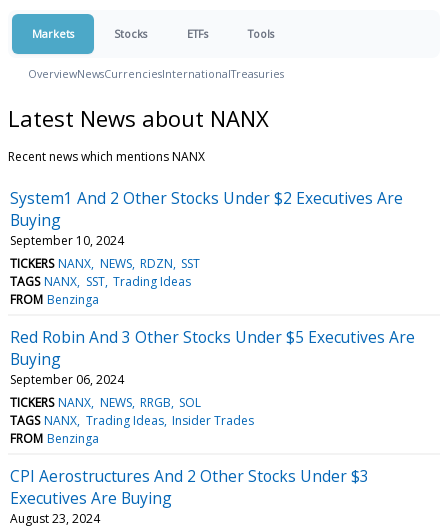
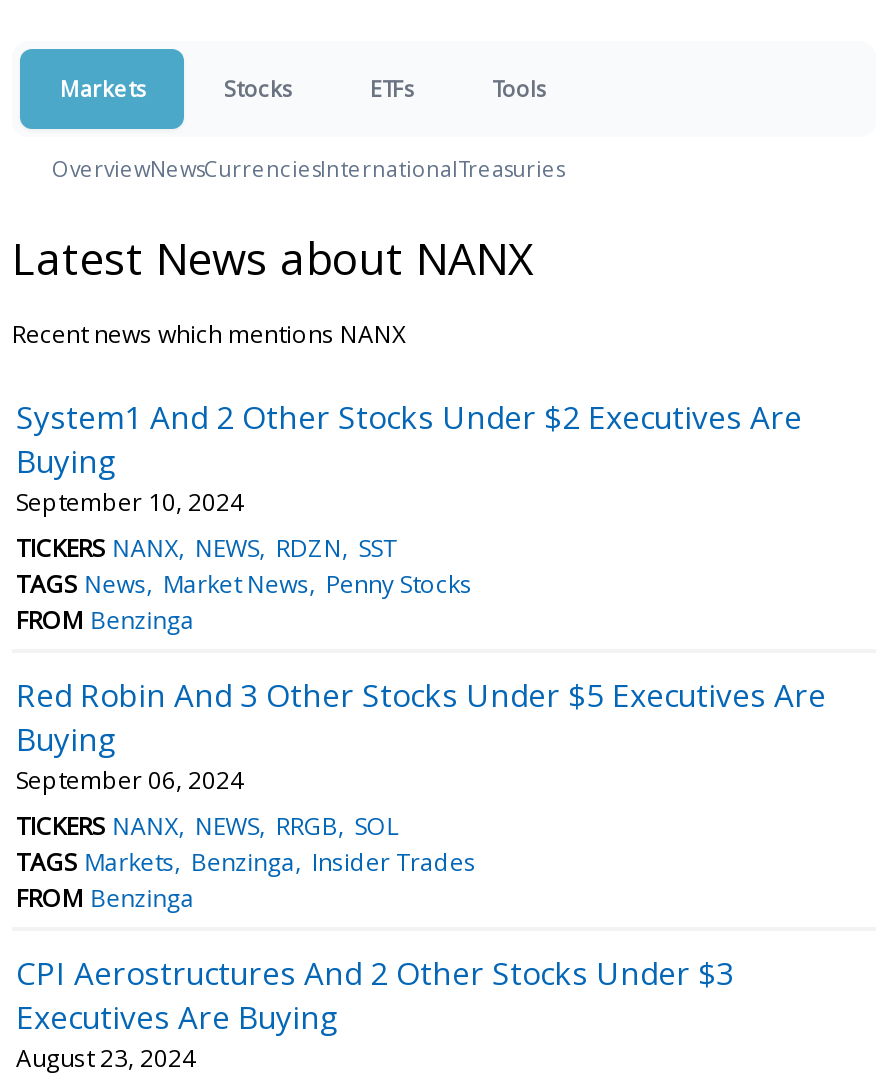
- TAGS NANX SST Trading Ideas
+ TAGS News Market News Penny Stocks

- TAGS NANX Trading Ideas Insider Trades
+ TAGS Markets Benzinga Insider Trades
